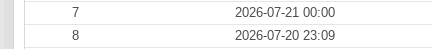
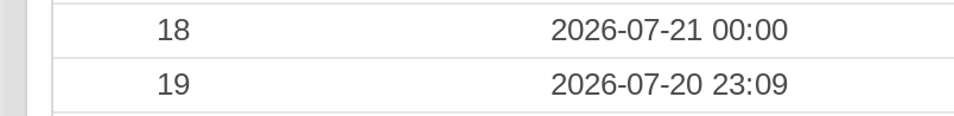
- 7
+ 18

- 8
+ 19
